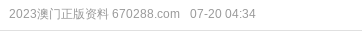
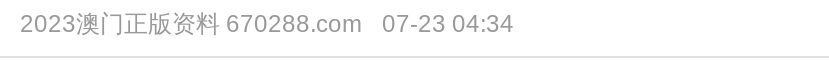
- 2023澳门正版资料 670288.com 07-20 04:34
+ 2023澳门正版资料 670288.com 07-23 04:34
